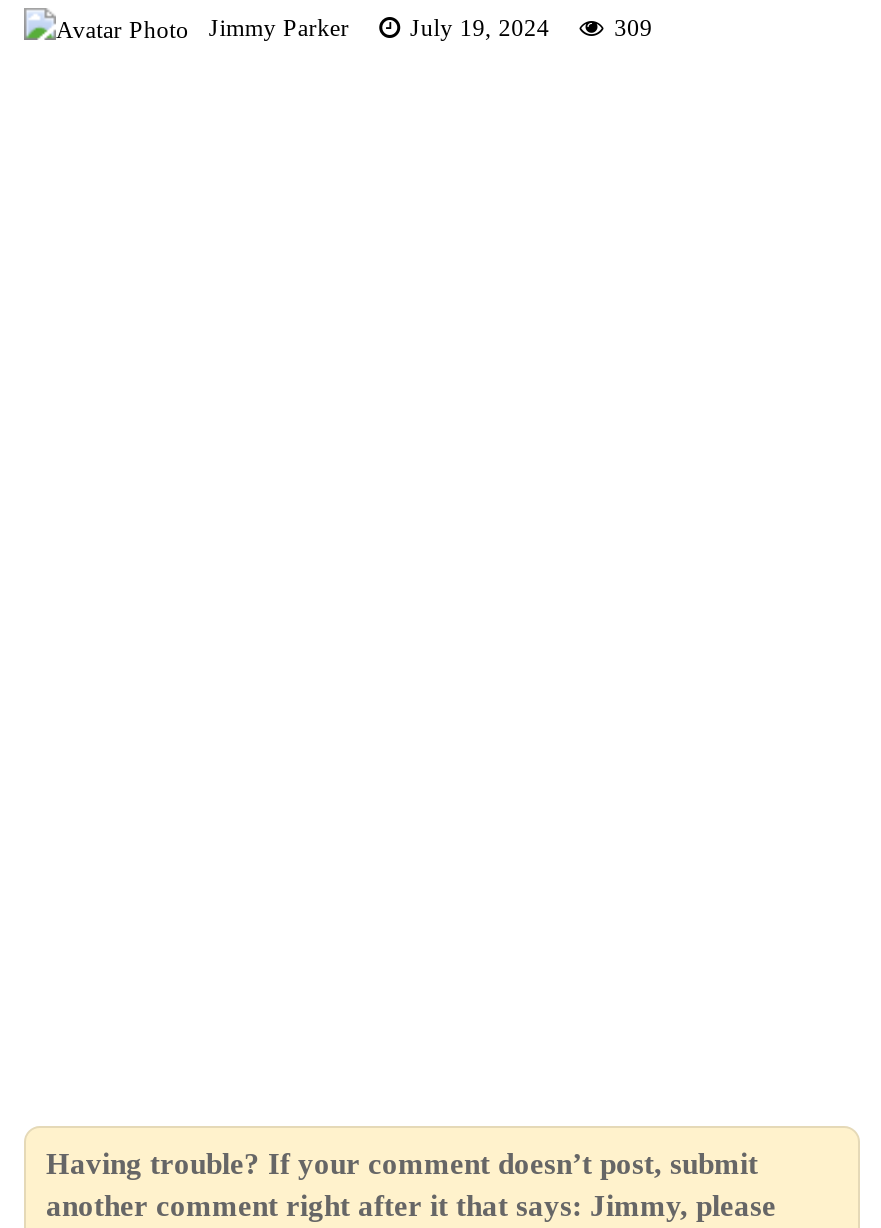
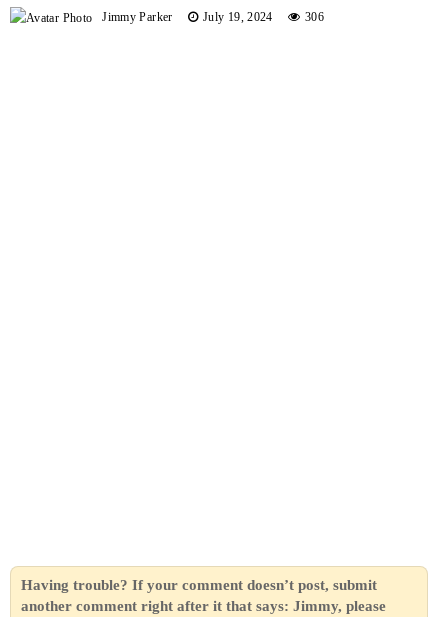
- 309
+ 306
